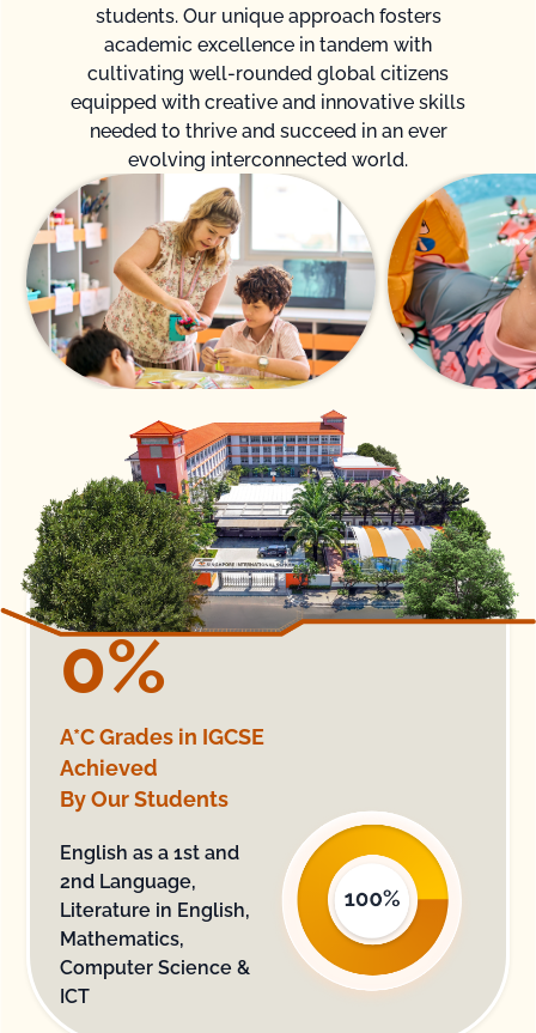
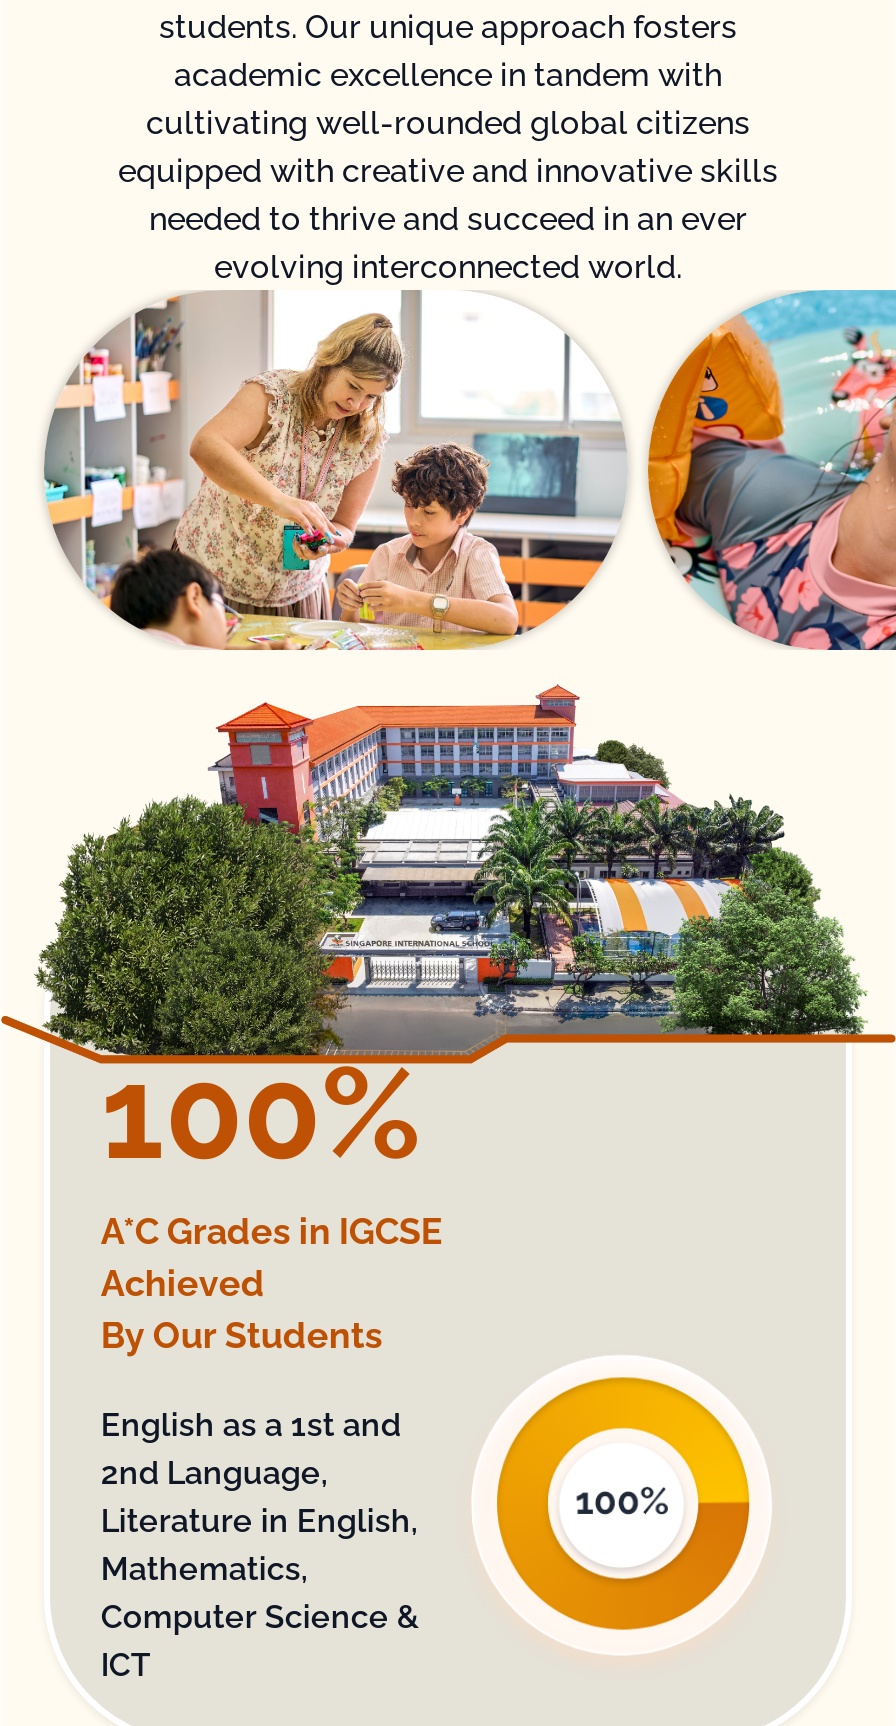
- 0%
+ 100%
